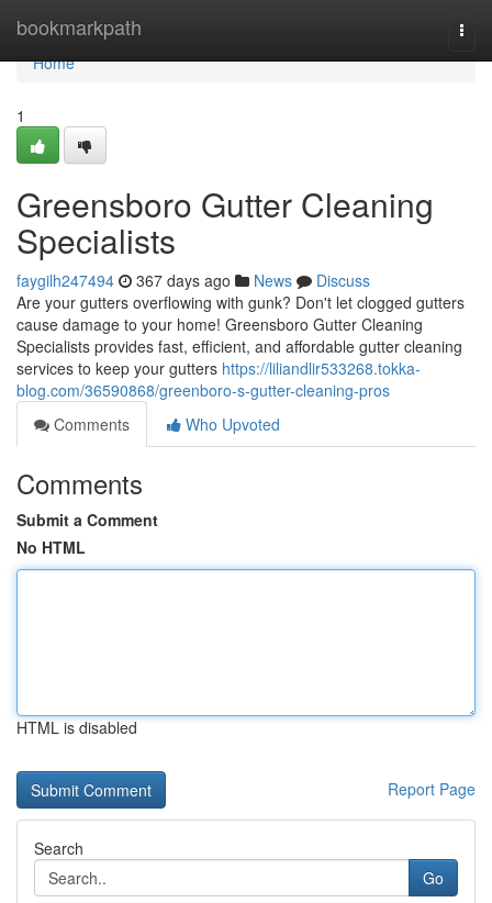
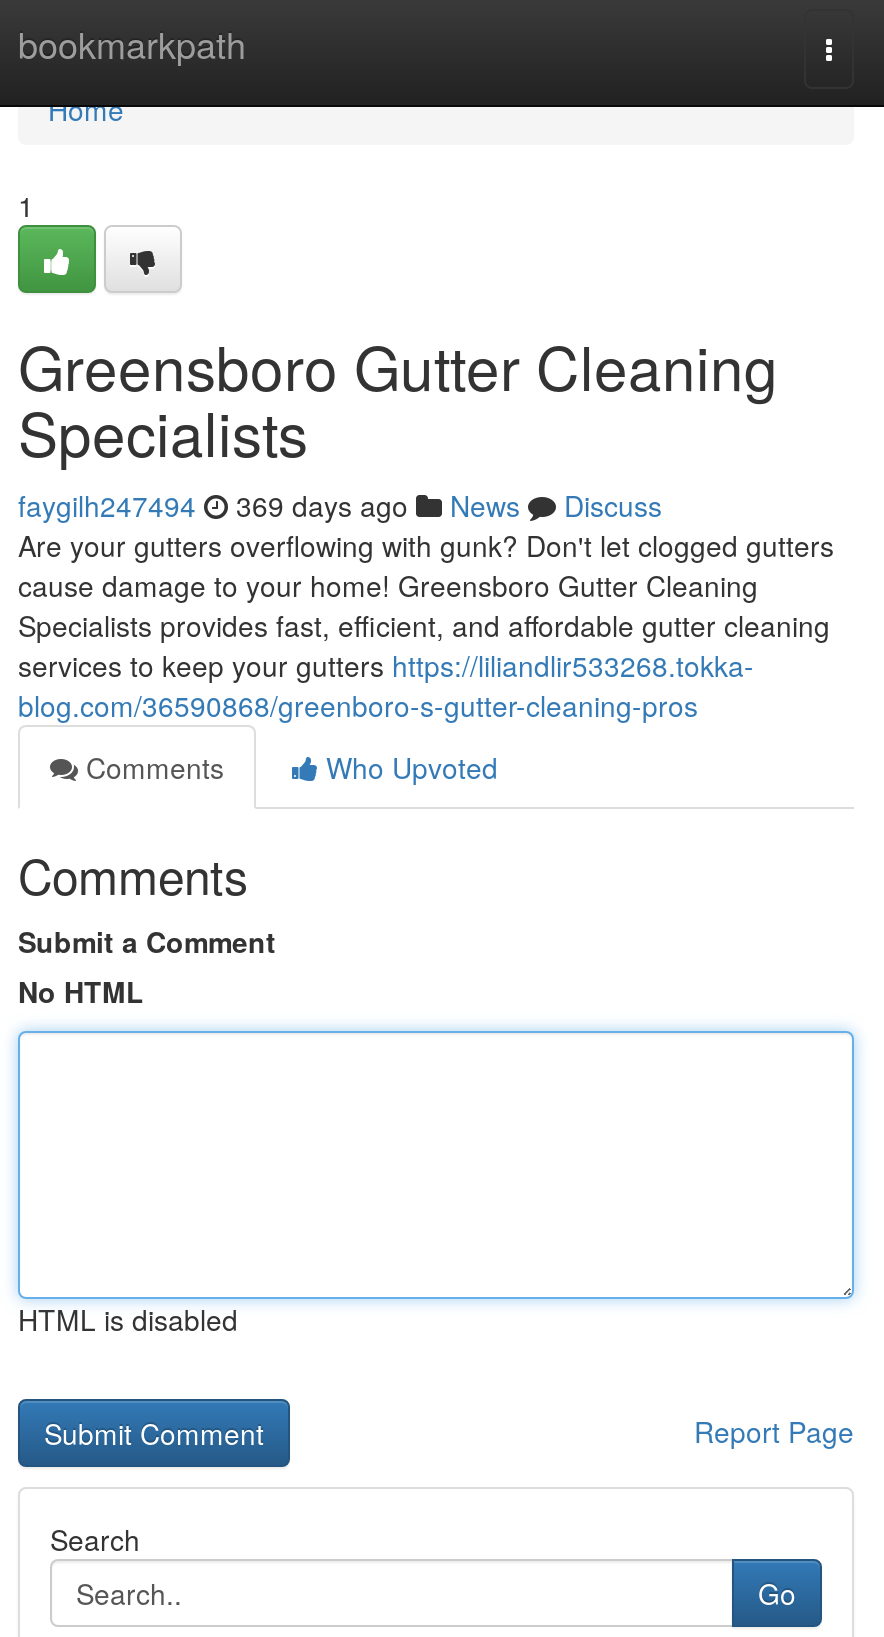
- faygilh247494 367 days ago News Discuss
+ faygilh247494 369 days ago News Discuss
